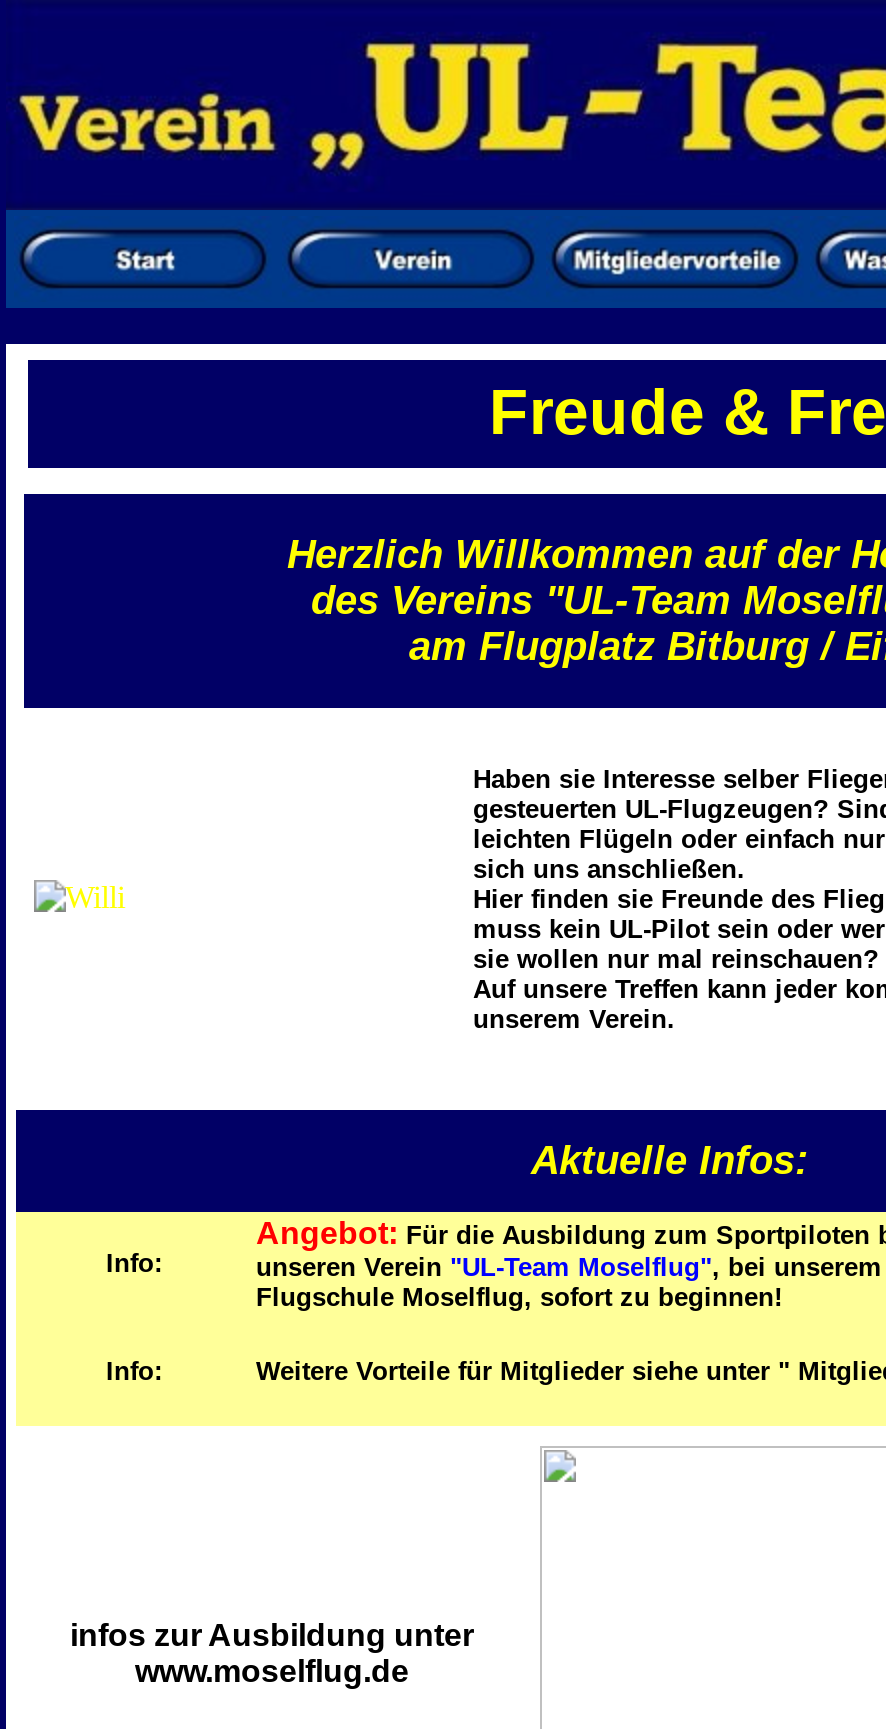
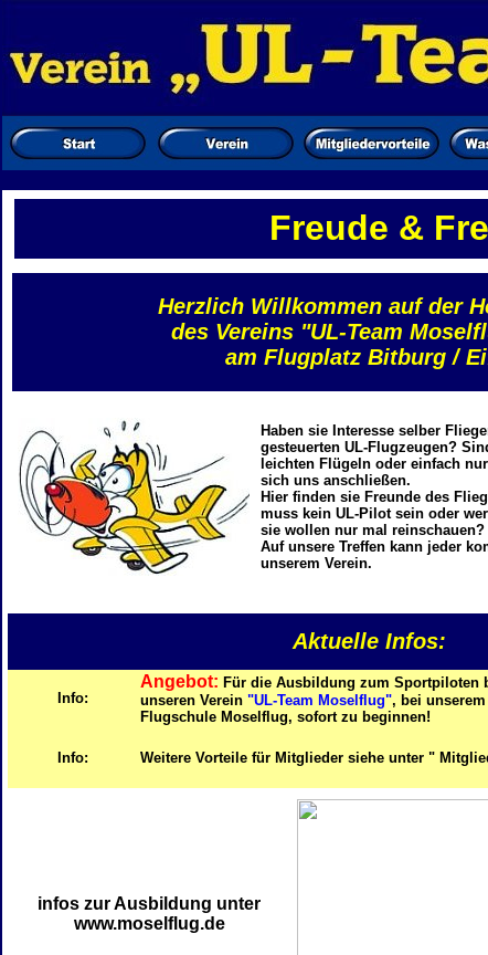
+ [image]
